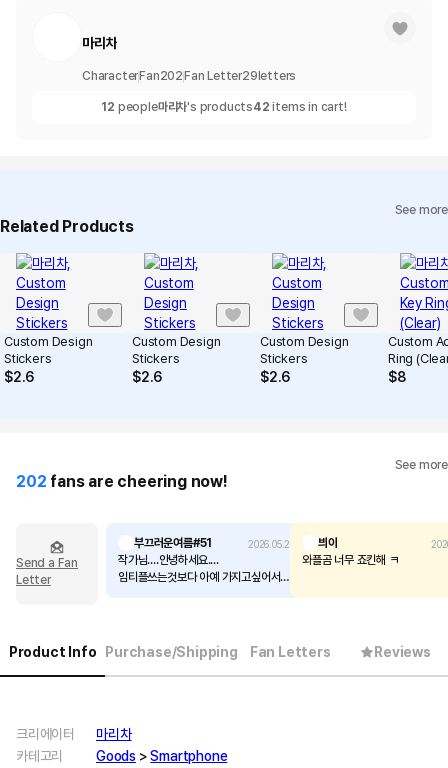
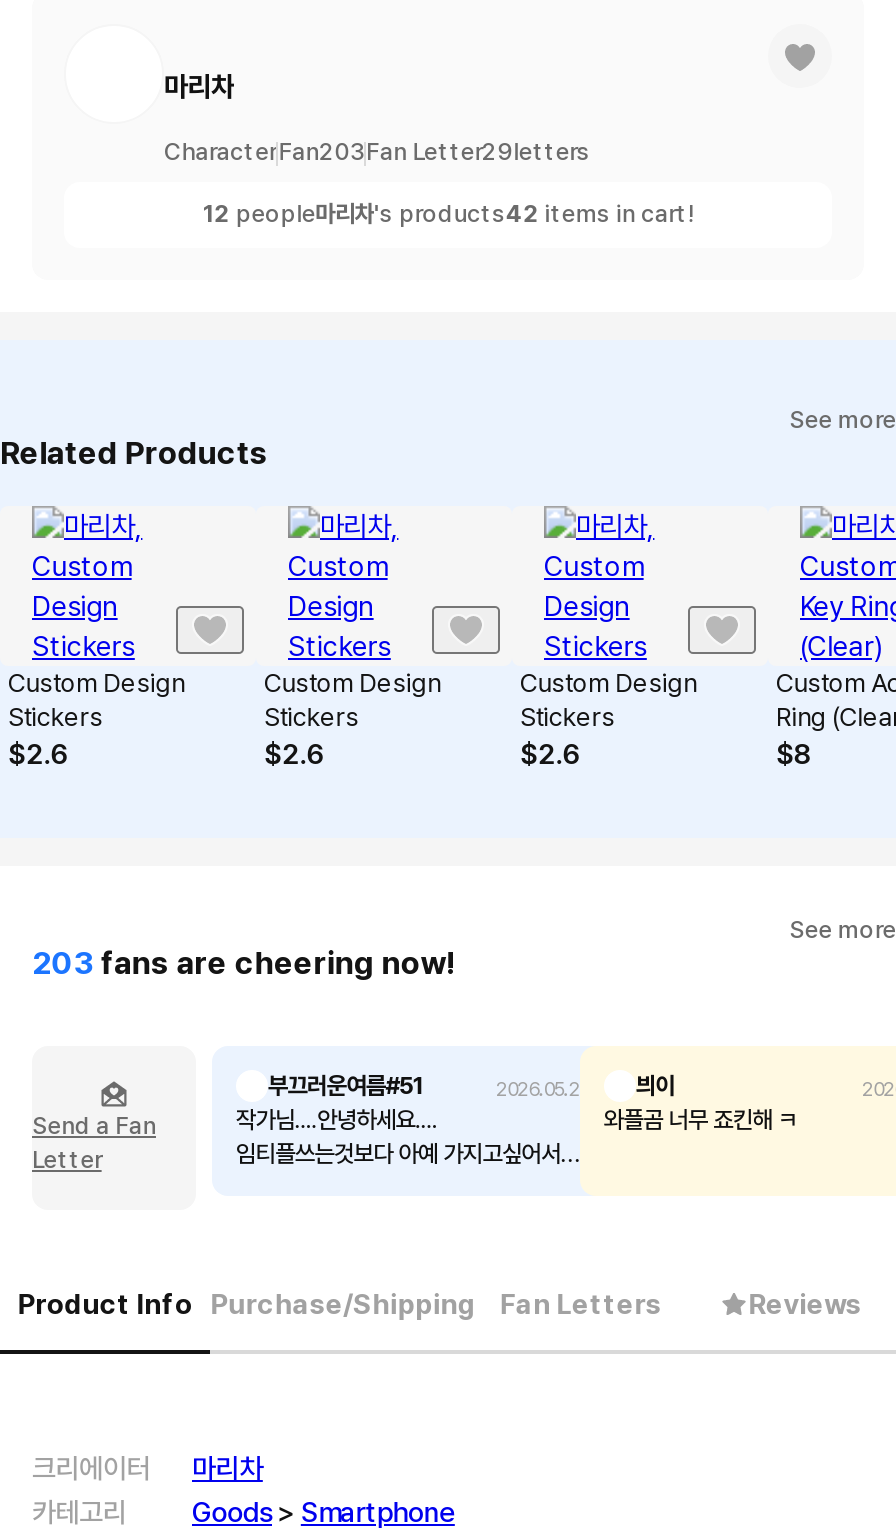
- Character Fan202Fan Letter29letters
+ Character Fan203Fan Letter29letters

- 202 fans are cheering now!
+ 203 fans are cheering now!
